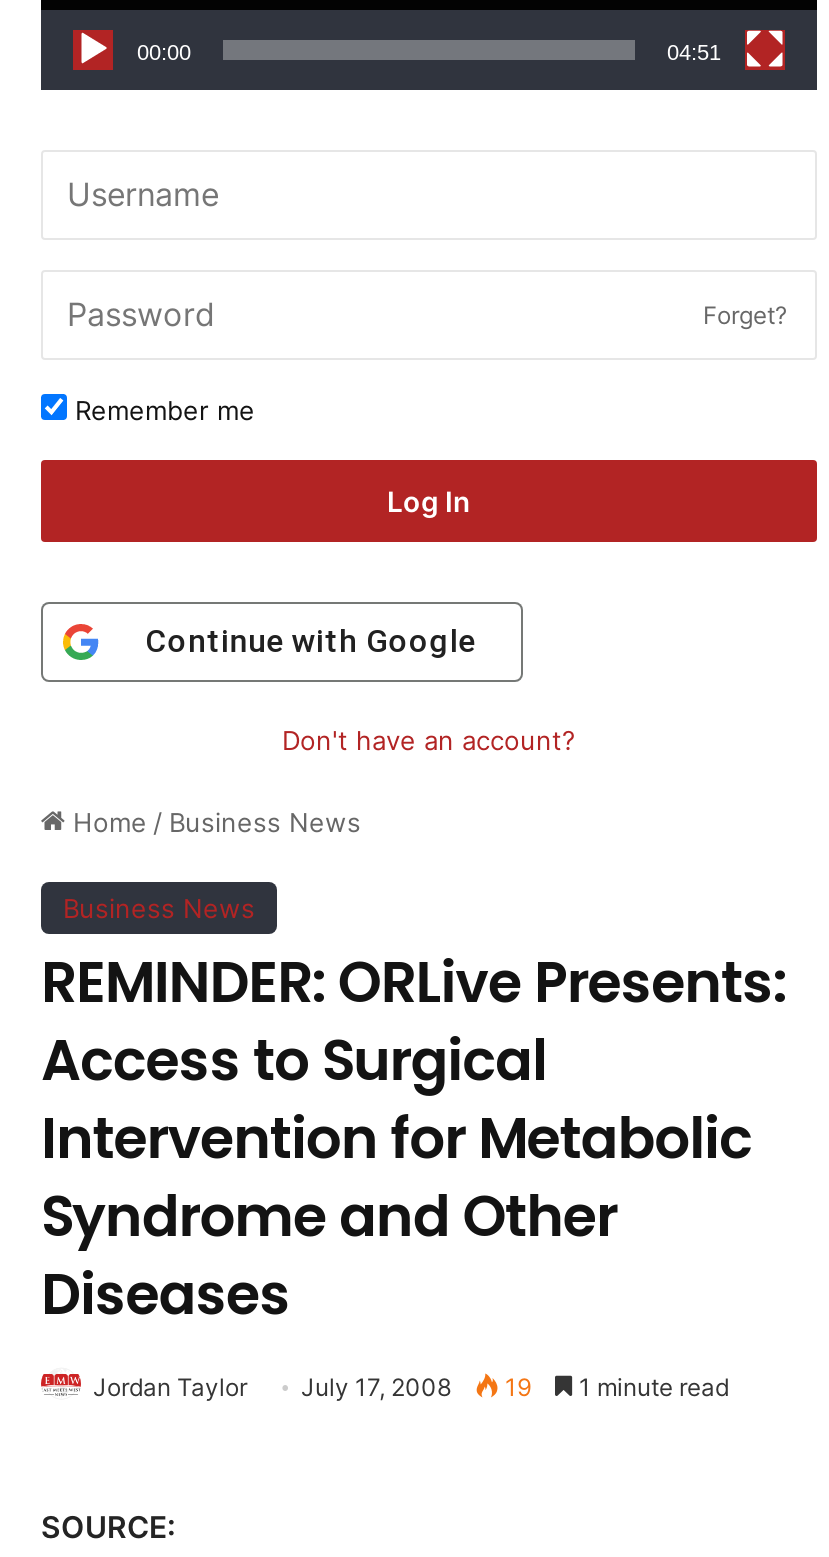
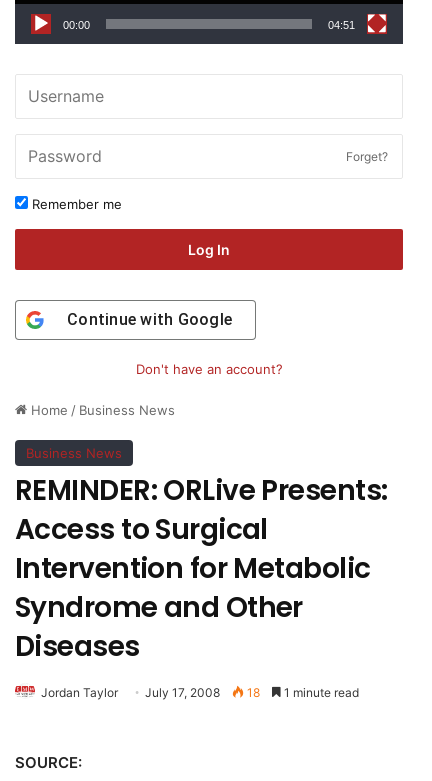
- Jordan Taylor July 17, 2008 19 1 minute read
+ Jordan Taylor July 17, 2008 18 1 minute read
